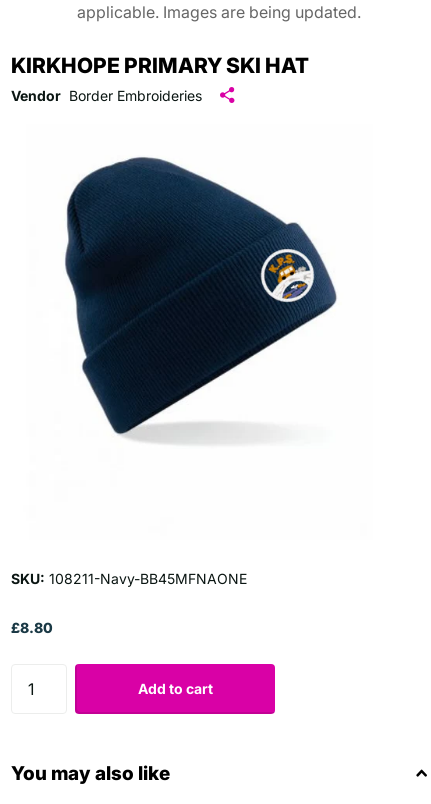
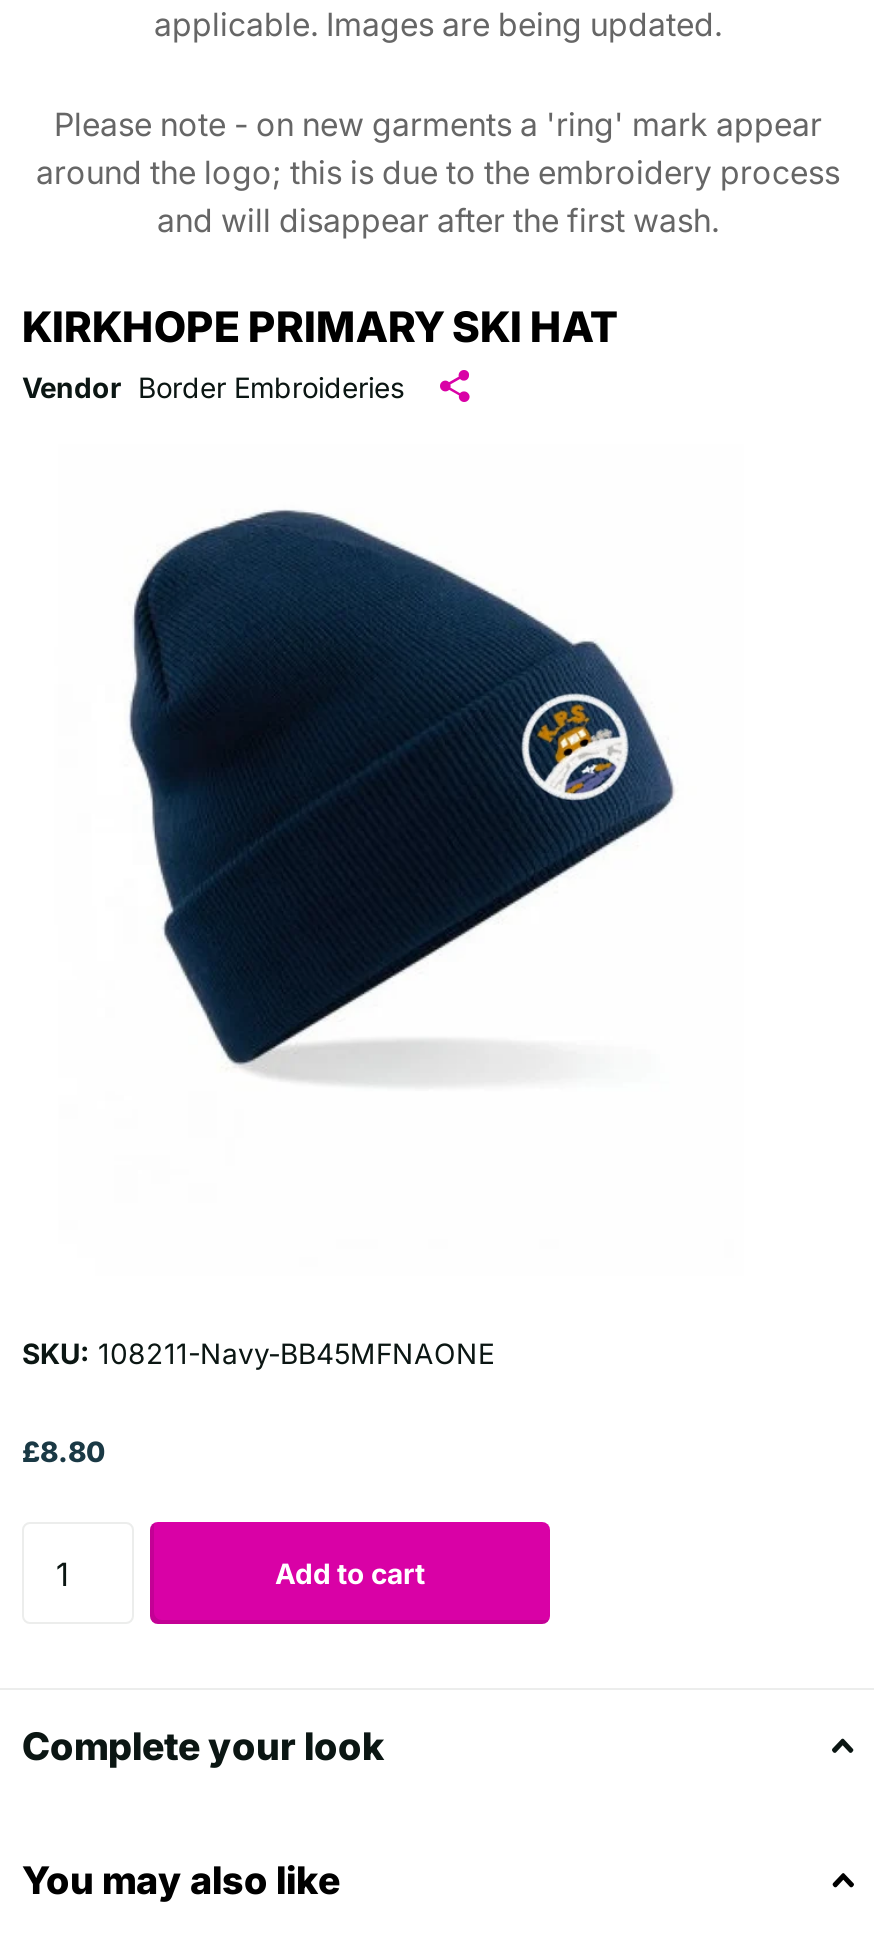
+ Please note - on new garments a 'ring' mark appear
+ around the logo; this is due to the embroidery process
+ and will disappear after the first wash.

+ Complete your look
